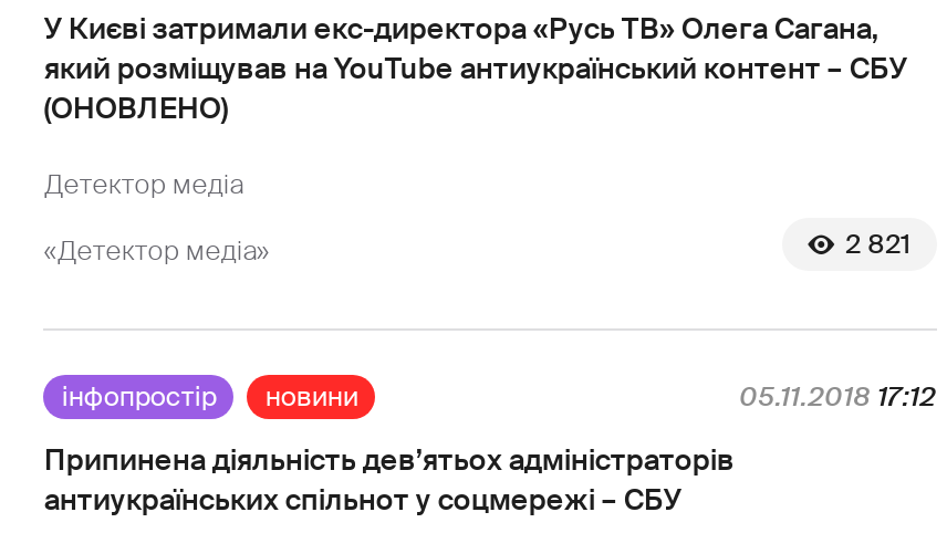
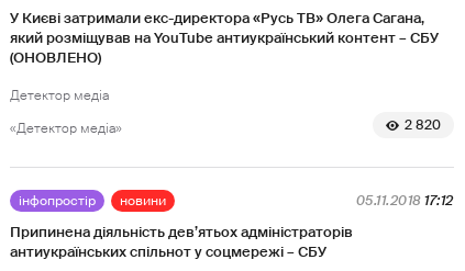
- 2 821
+ 2 820
